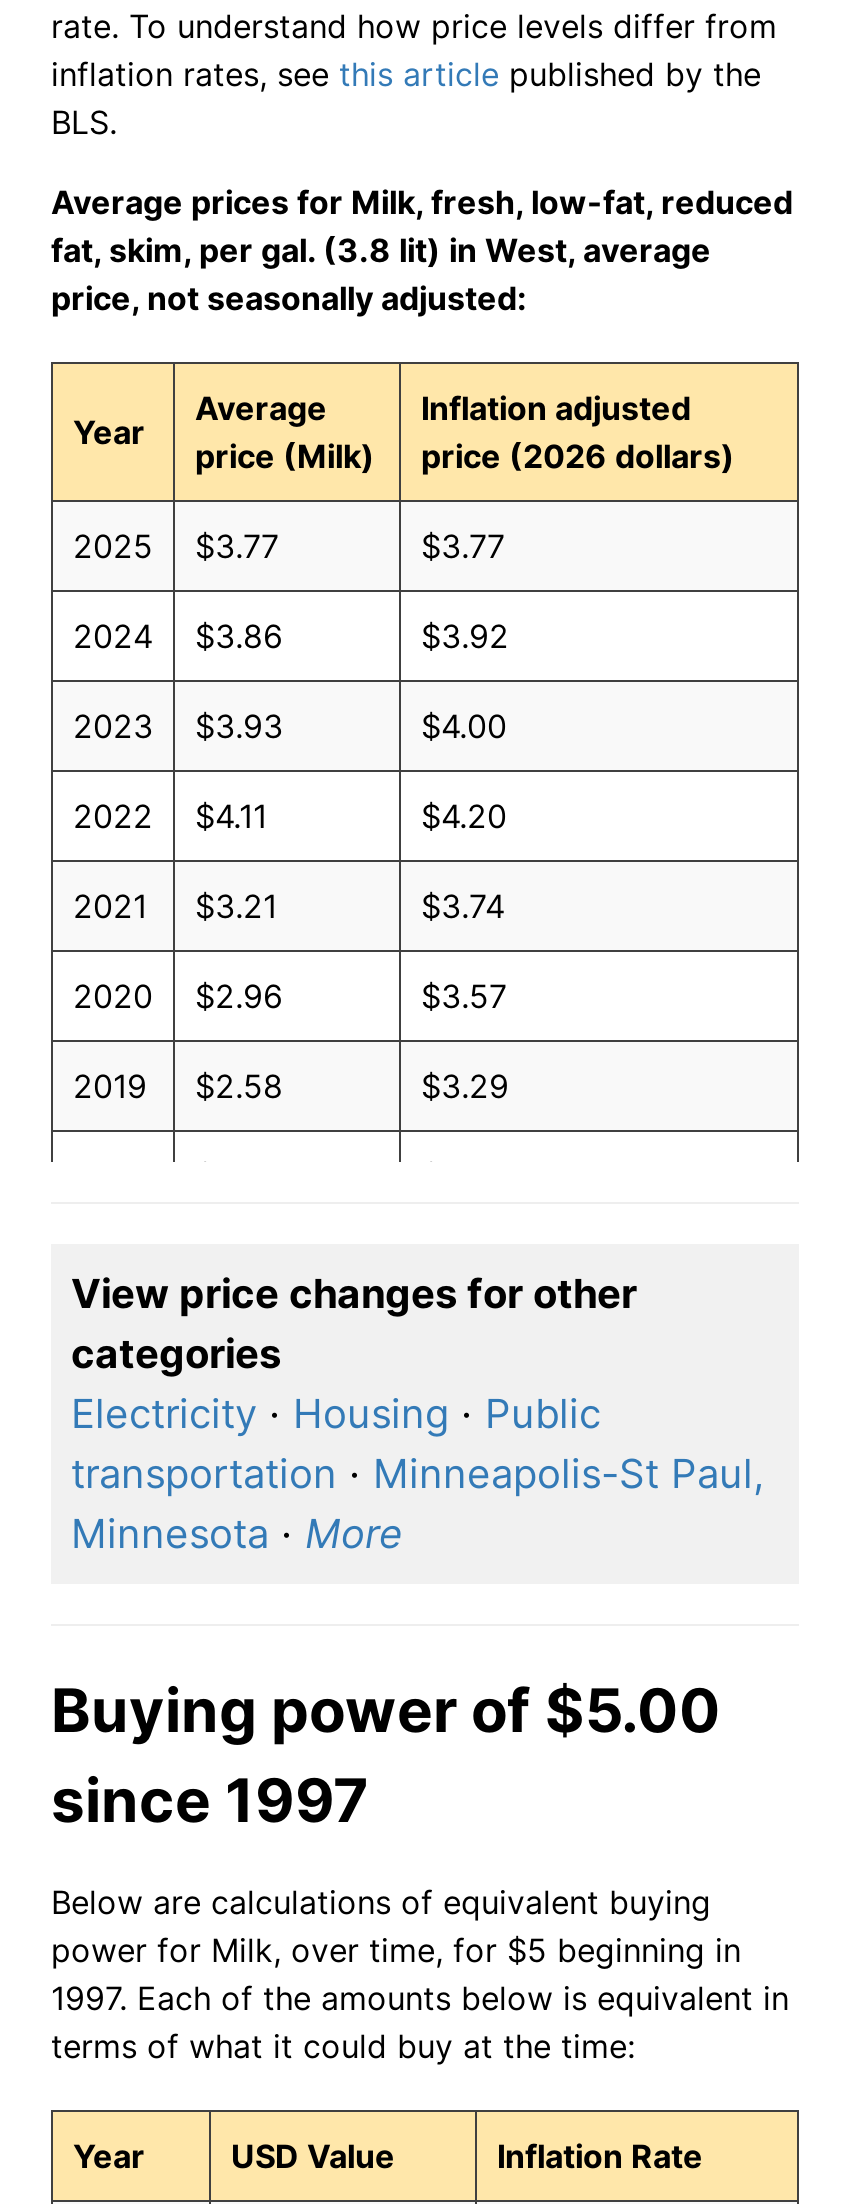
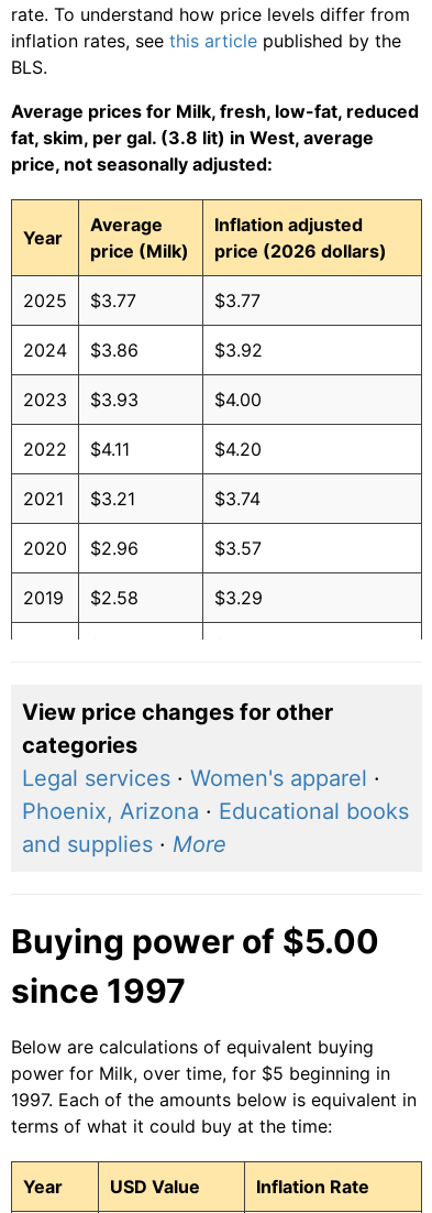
- Electricity · Housing · Public
- transportation · Minneapolis-St Paul,
- Minnesota · More
+ Legal services · Women's apparel ·
+ Phoenix, Arizona · Educational books
+ and supplies · More
